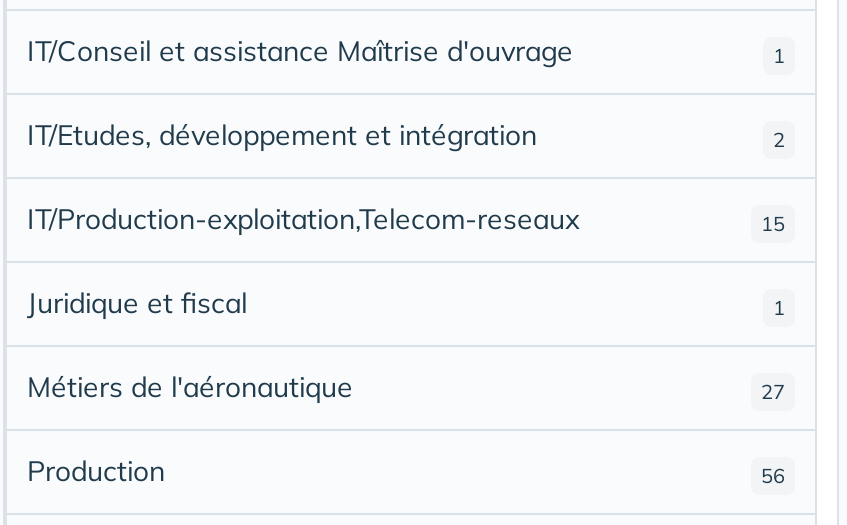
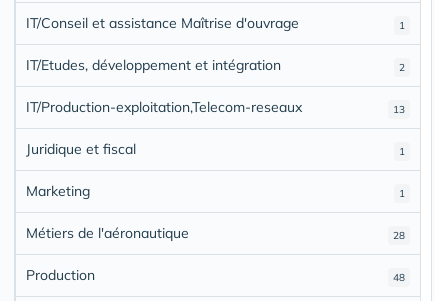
- 15
+ 13

- 27
+ 1
+ Marketing
+ 28

- 56
+ 48
